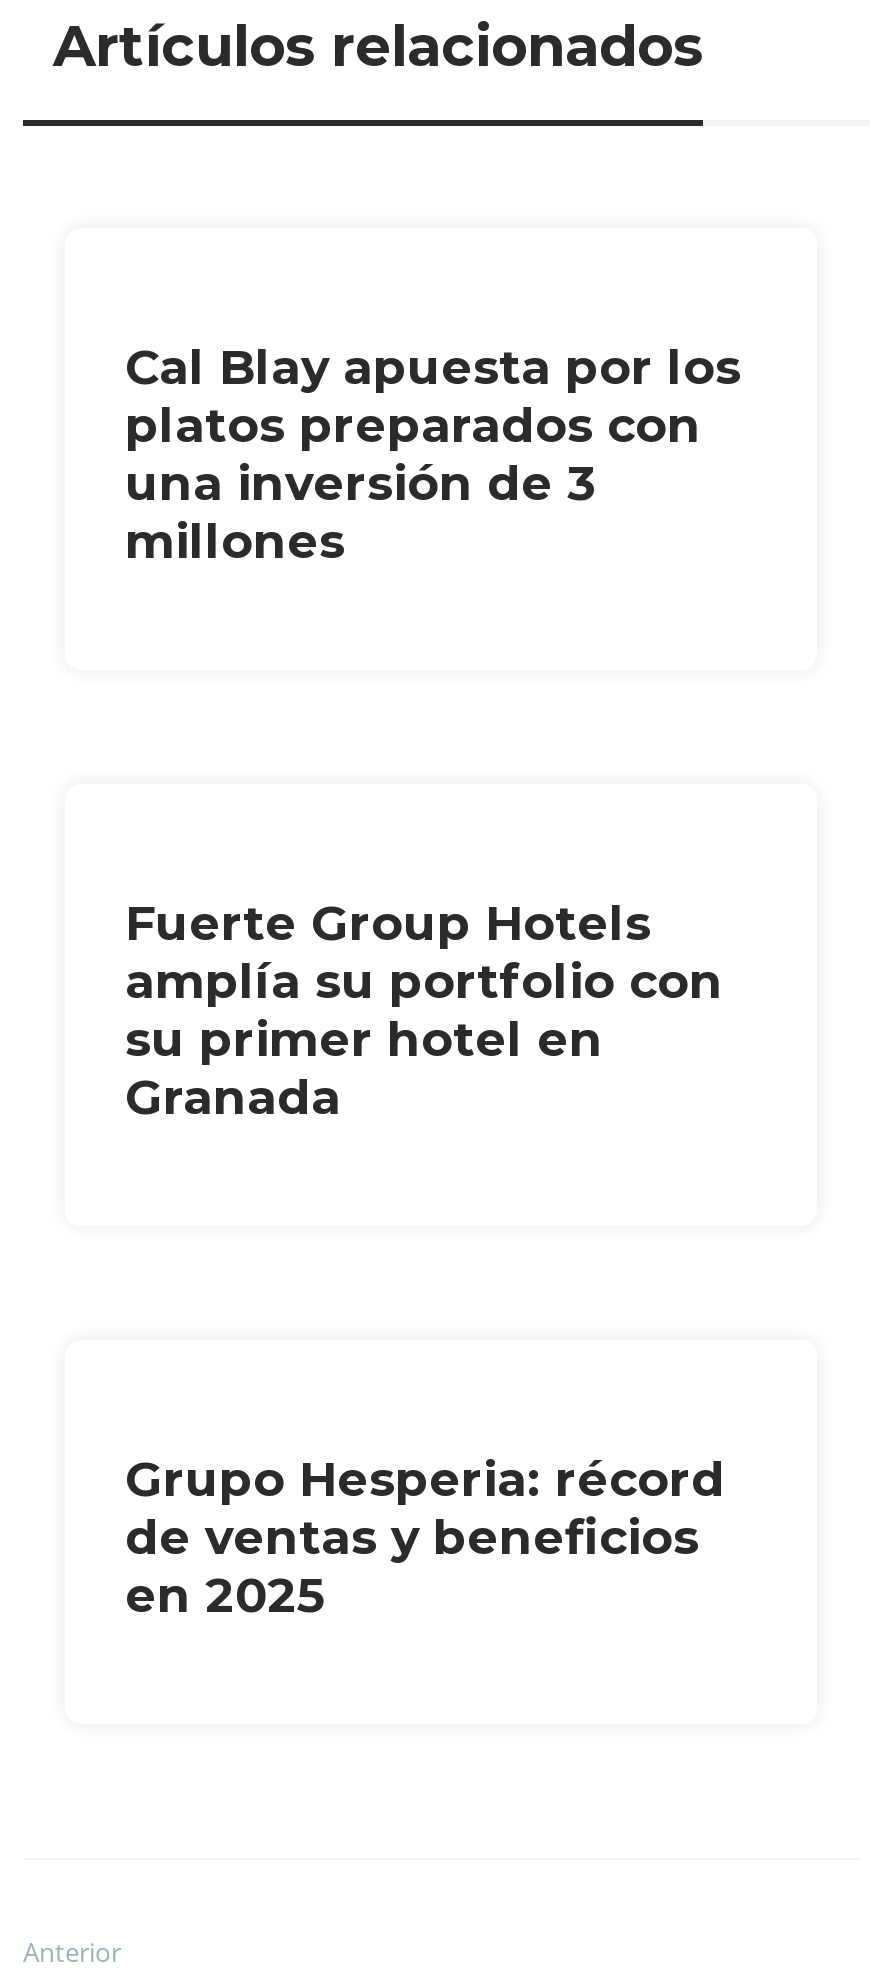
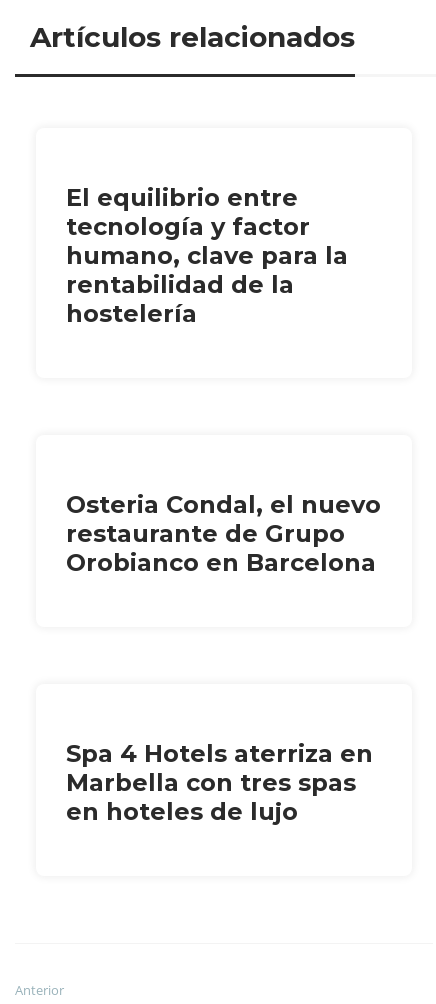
- Cal Blay apuesta por los
- platos preparados con
- una inversión de 3
- millones
+ El equilibrio entre
+ tecnología y factor
+ humano, clave para la
+ rentabilidad de la
+ hostelería

- Fuerte Group Hotels
- amplía su portfolio con
- su primer hotel en
- Granada
+ Osteria Condal, el nuevo
+ restaurante de Grupo
+ Orobianco en Barcelona

- Grupo Hesperia: récord
- de ventas y beneficios
- en 2025
+ Spa 4 Hotels aterriza en
+ Marbella con tres spas
+ en hoteles de lujo
